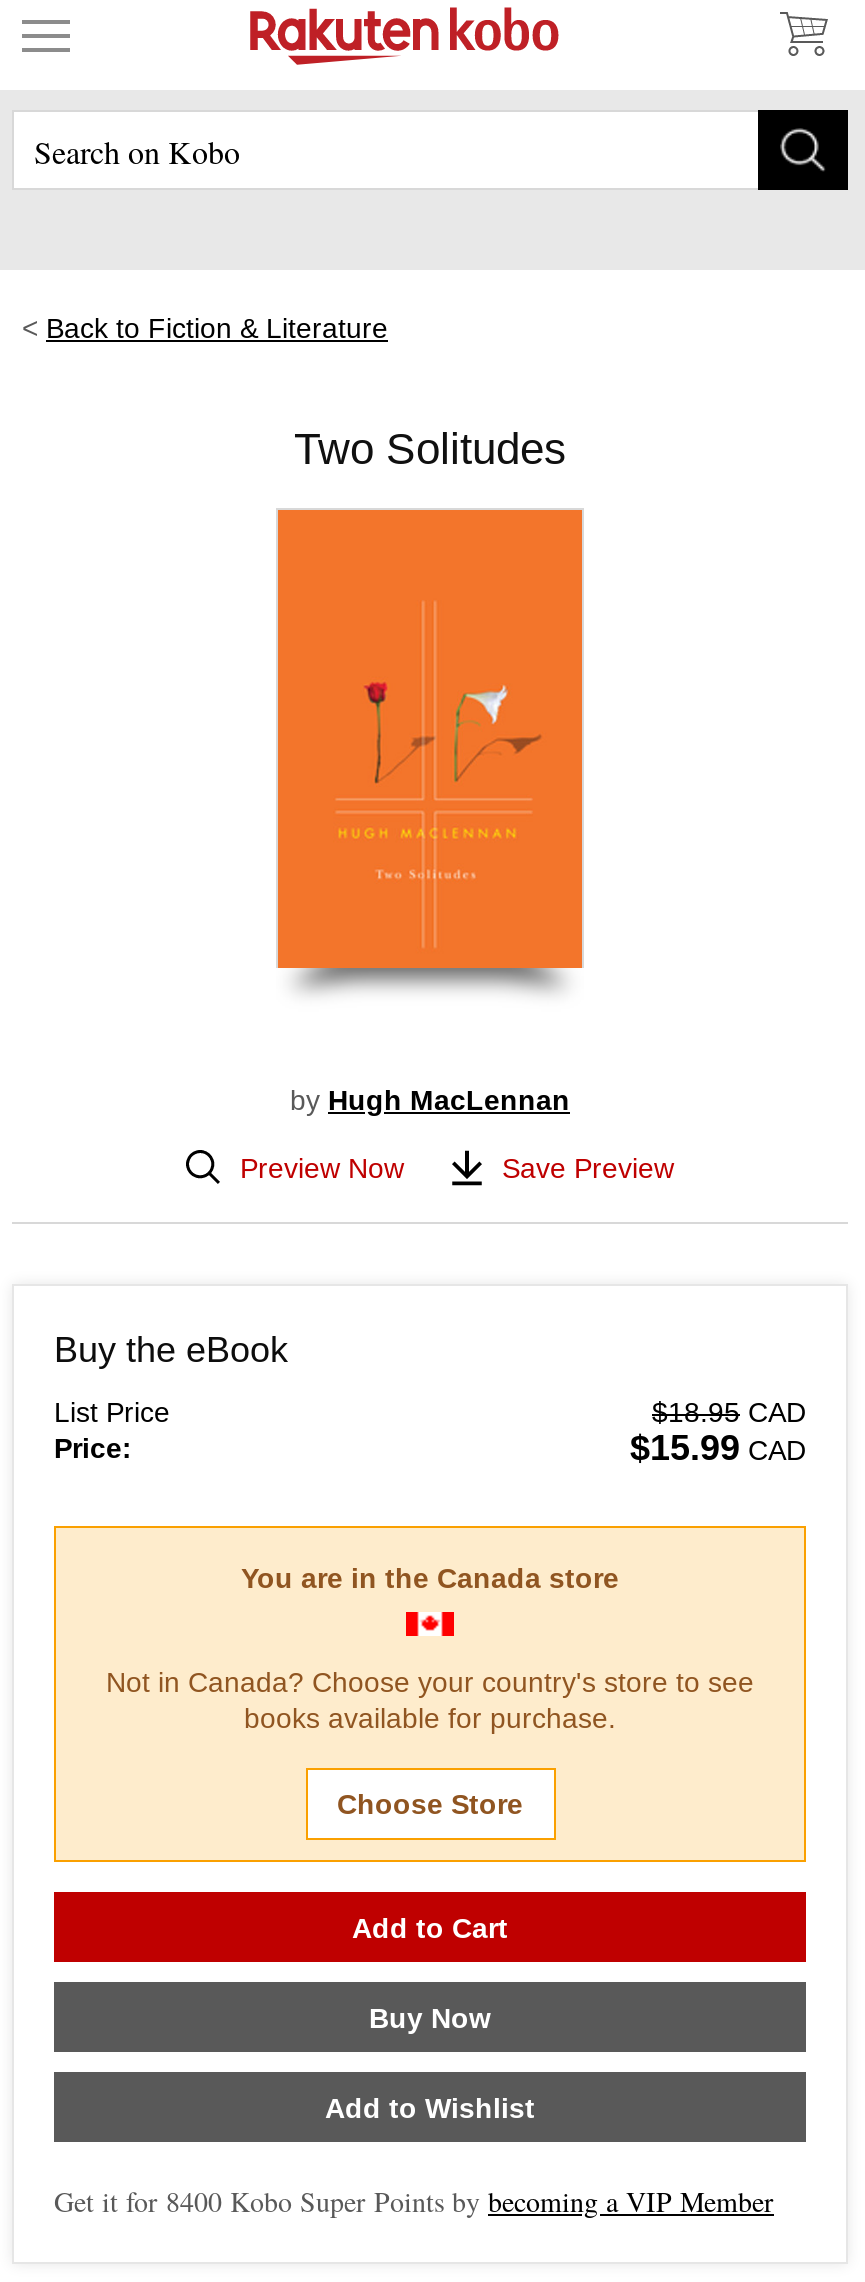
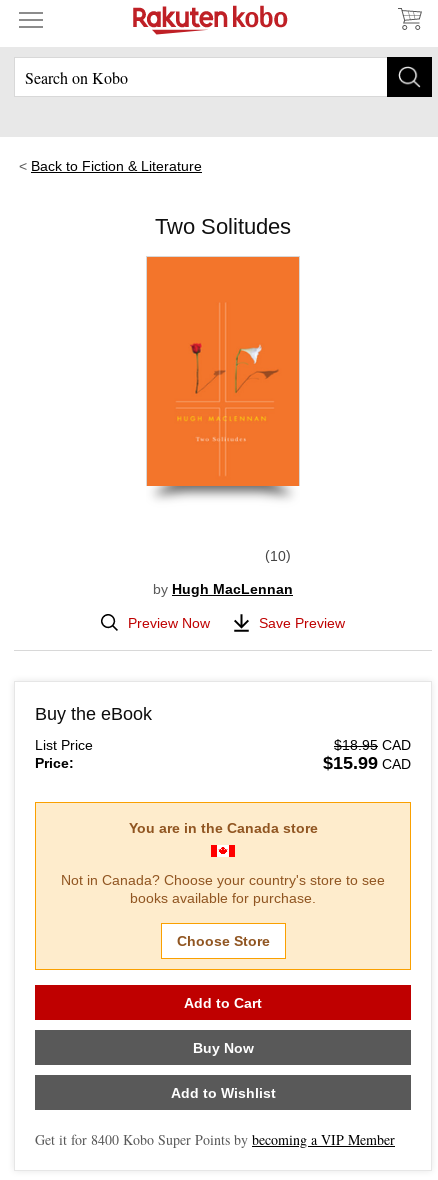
+ 10
